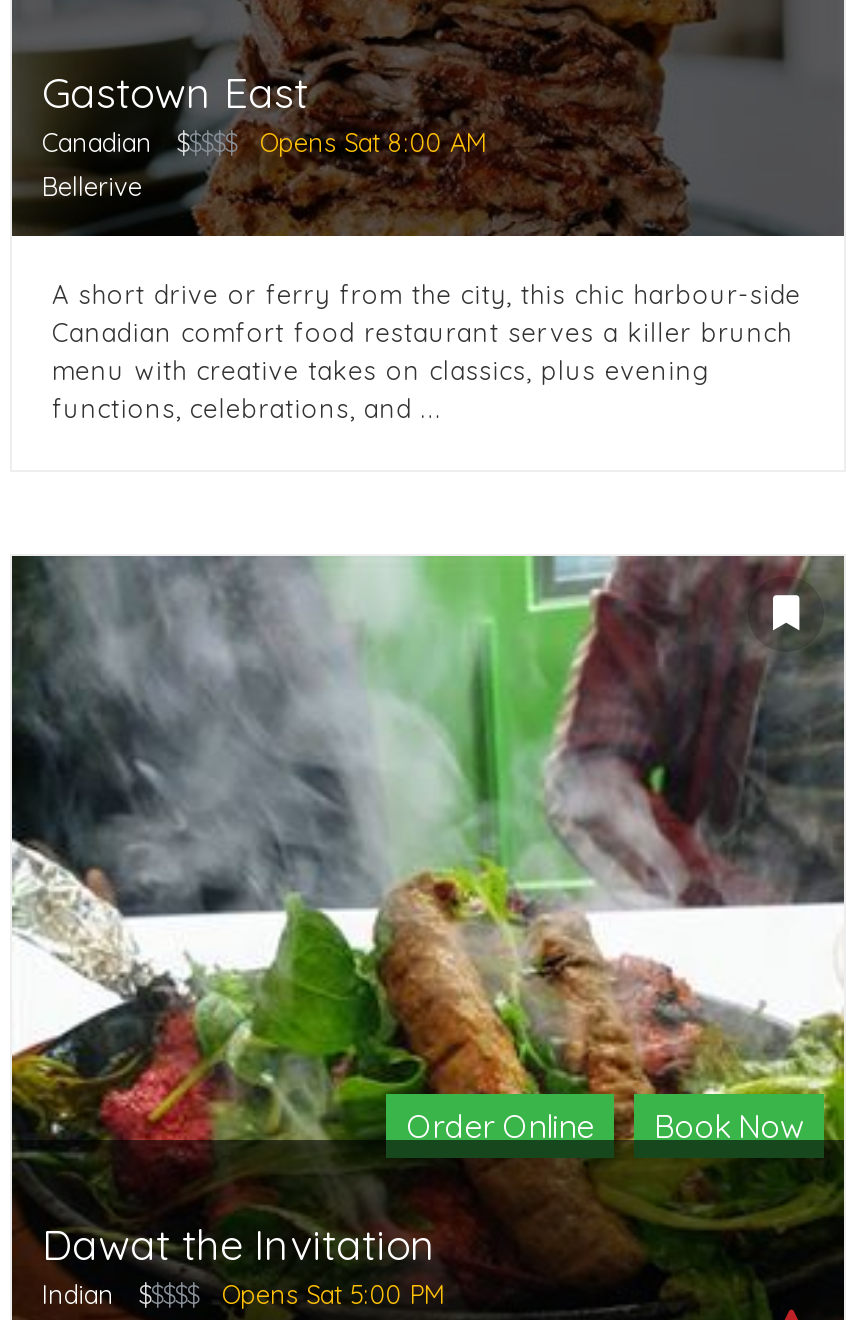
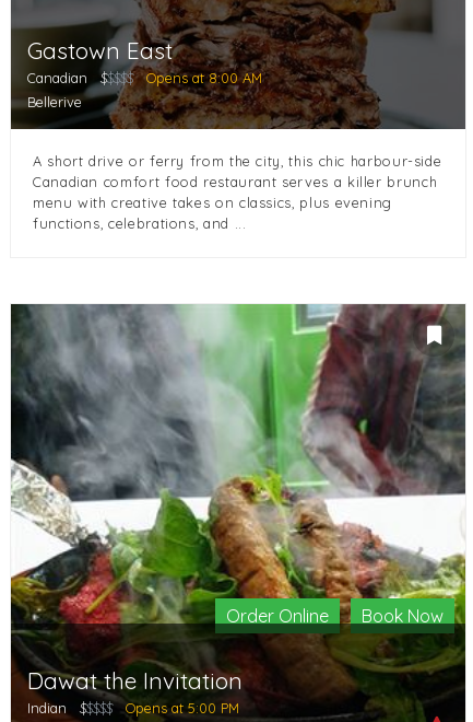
- Opens Sat 8:00 AM
+ Opens at 8:00 AM

- Opens Sat 5:00 PM
+ Opens at 5:00 PM
